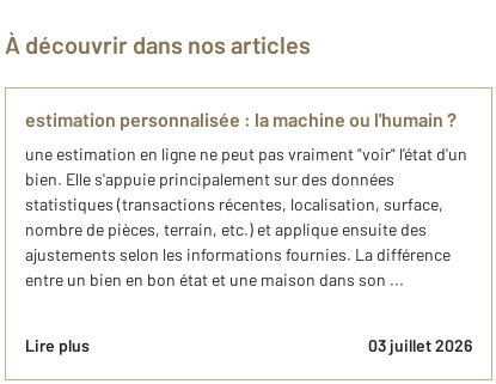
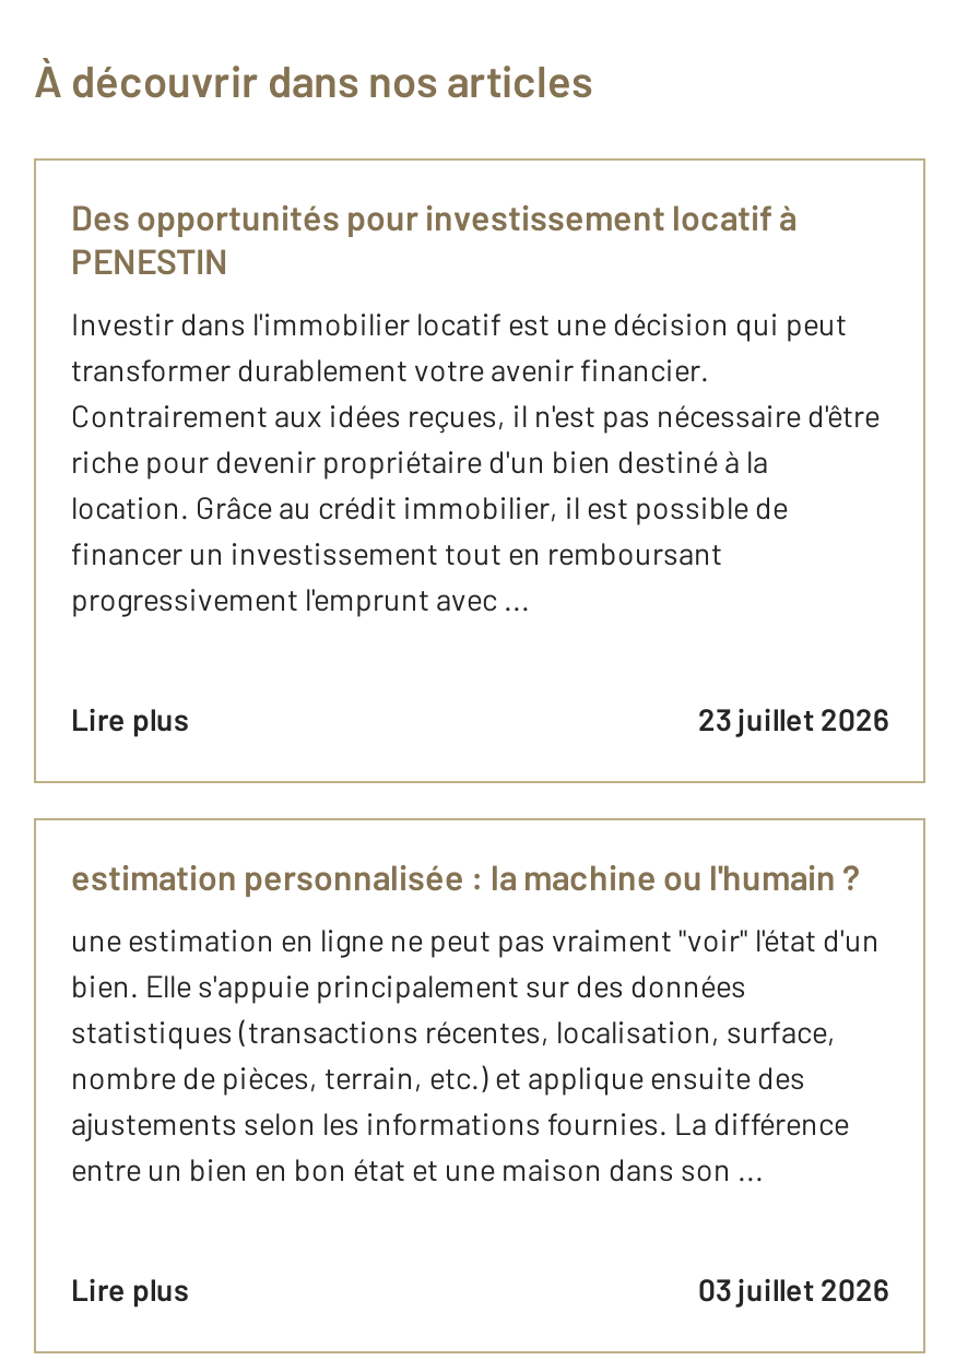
+ Des opportunités pour investissement locatif à
+ PENESTIN
+ Investir dans l'immobilier locatif est une décision qui peut
+ transformer durablement votre avenir financier.
+ Contrairement aux idées reçues, il n'est pas nécessaire d'être
+ riche pour devenir propriétaire d'un bien destiné à la
+ location. Grâce au crédit immobilier, il est possible de
+ financer un investissement tout en remboursant
+ progressivement l'emprunt avec ...
+ Lire plus
+ 23 juillet 2026
